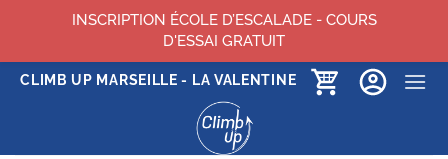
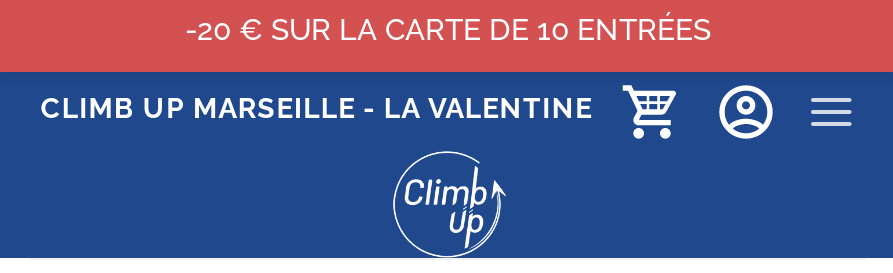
- INSCRIPTION ÉCOLE D’ESCALADE - COURS
- D'ESSAI GRATUIT
+ -20 € SUR LA CARTE DE 10 ENTRÉES
